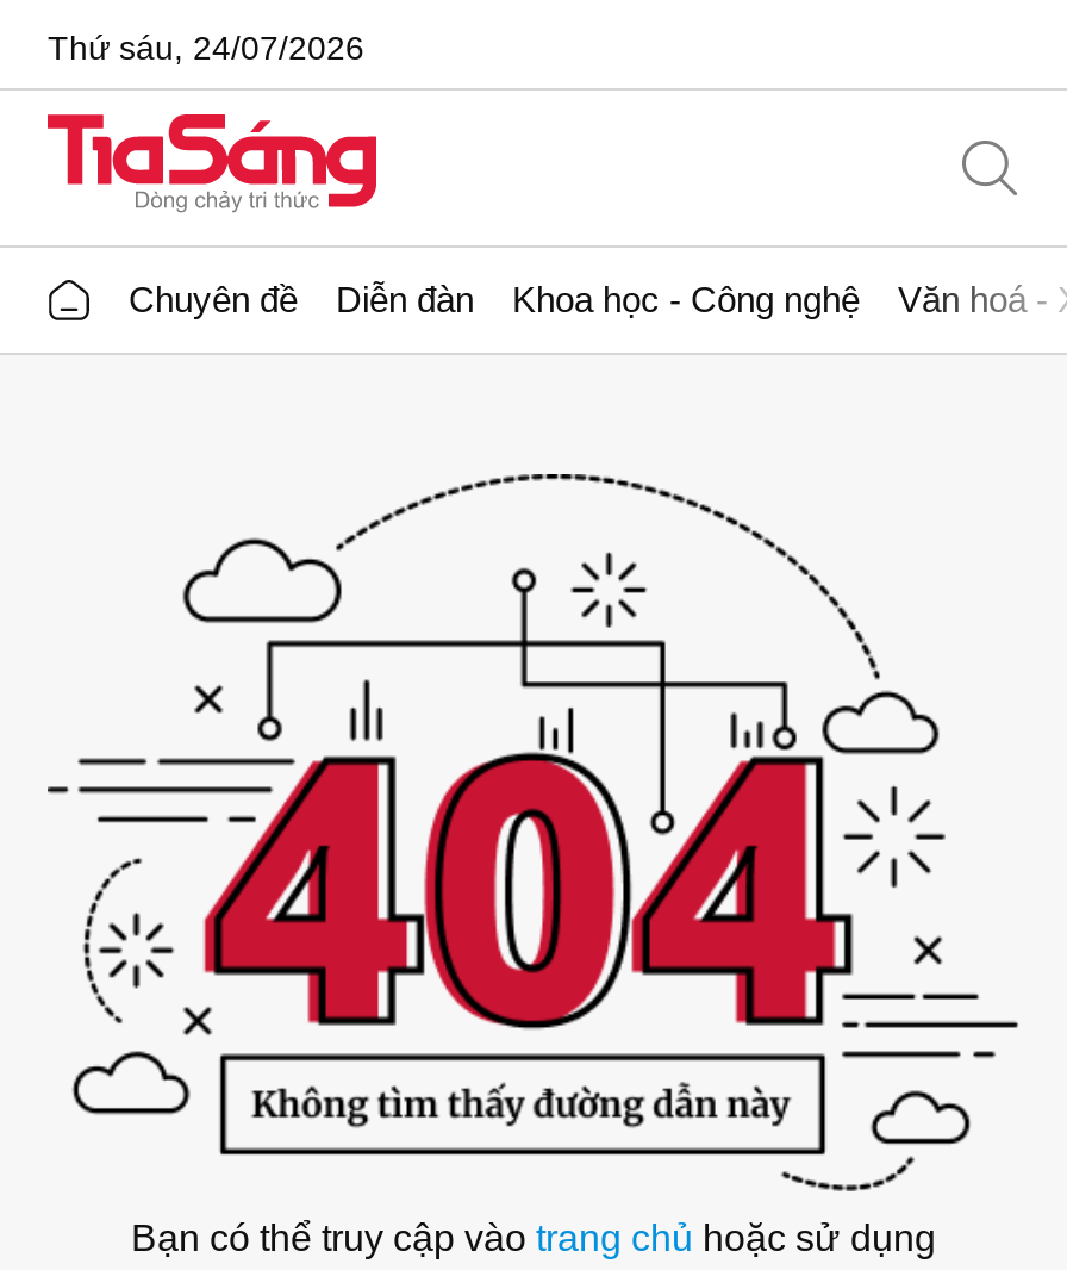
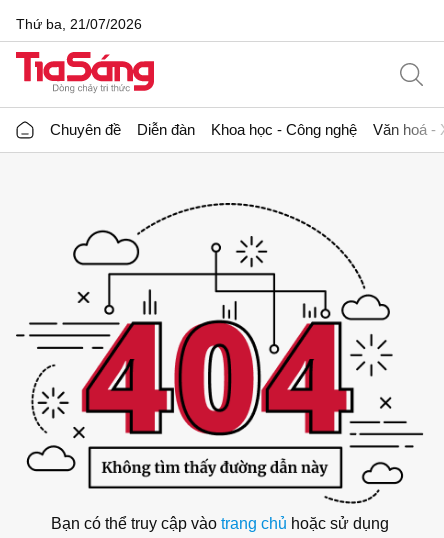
- Thứ sáu, 24/07/2026
+ Thứ ba, 21/07/2026
